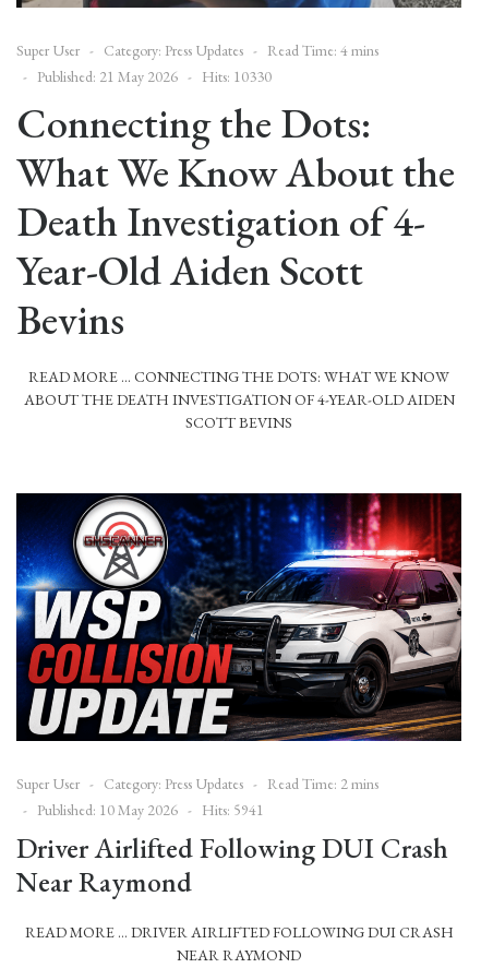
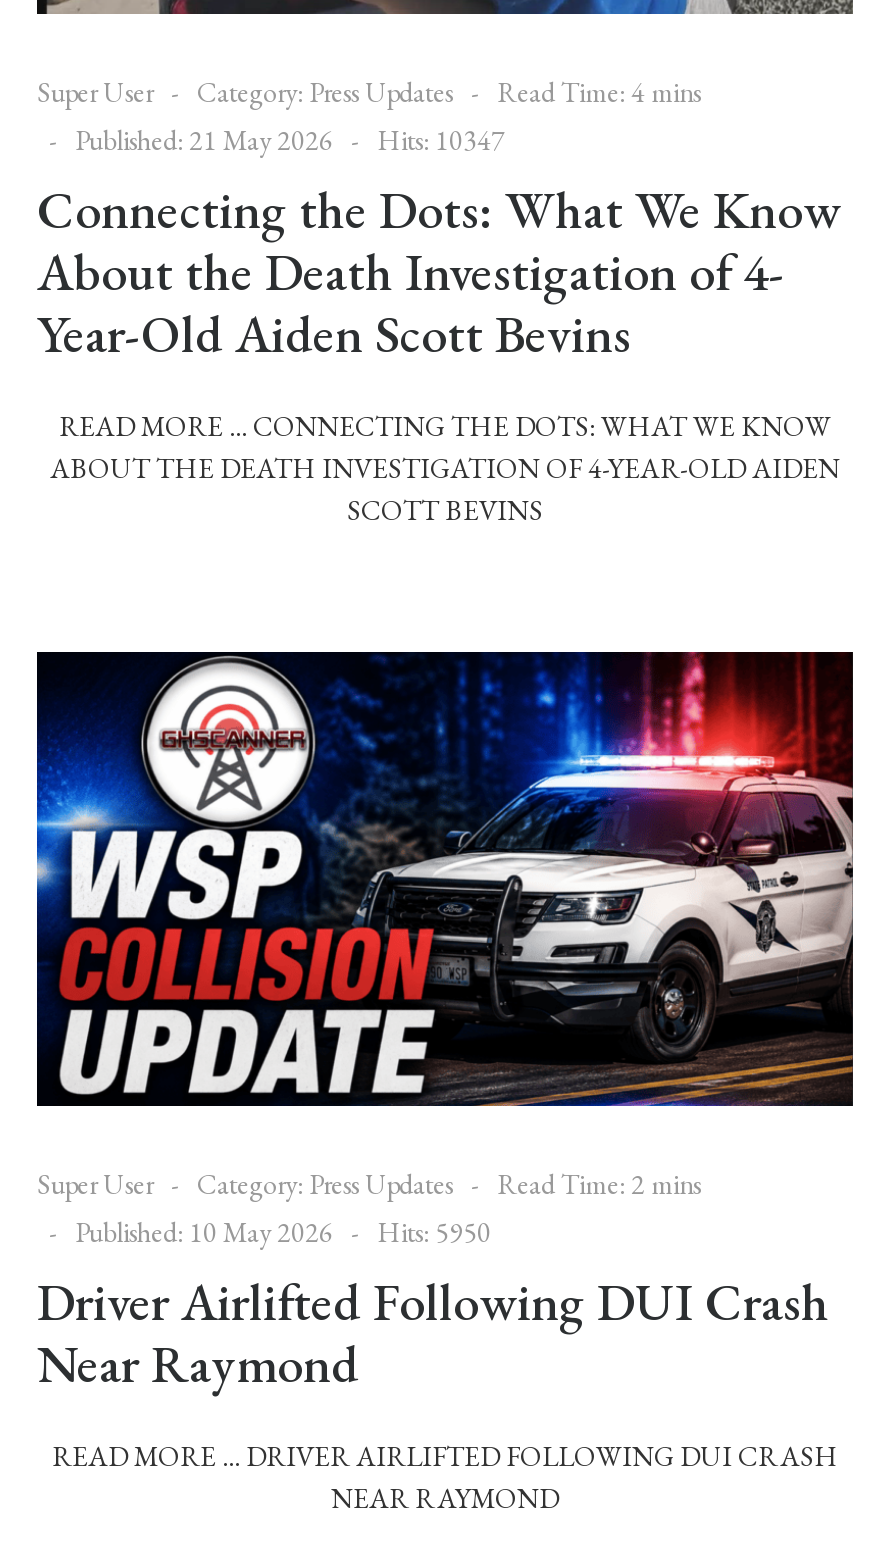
- Hits: 10330
- Connecting the Dots:
- What We Know About the
- Death Investigation of 4-
- Year-Old Aiden Scott
- Bevins
+ Hits: 10347
+ Connecting the Dots: What We Know
+ About the Death Investigation of 4-
+ Year-Old Aiden Scott Bevins

- Published: 10 May 2026 Hits: 5941
+ Published: 10 May 2026 Hits: 5950
